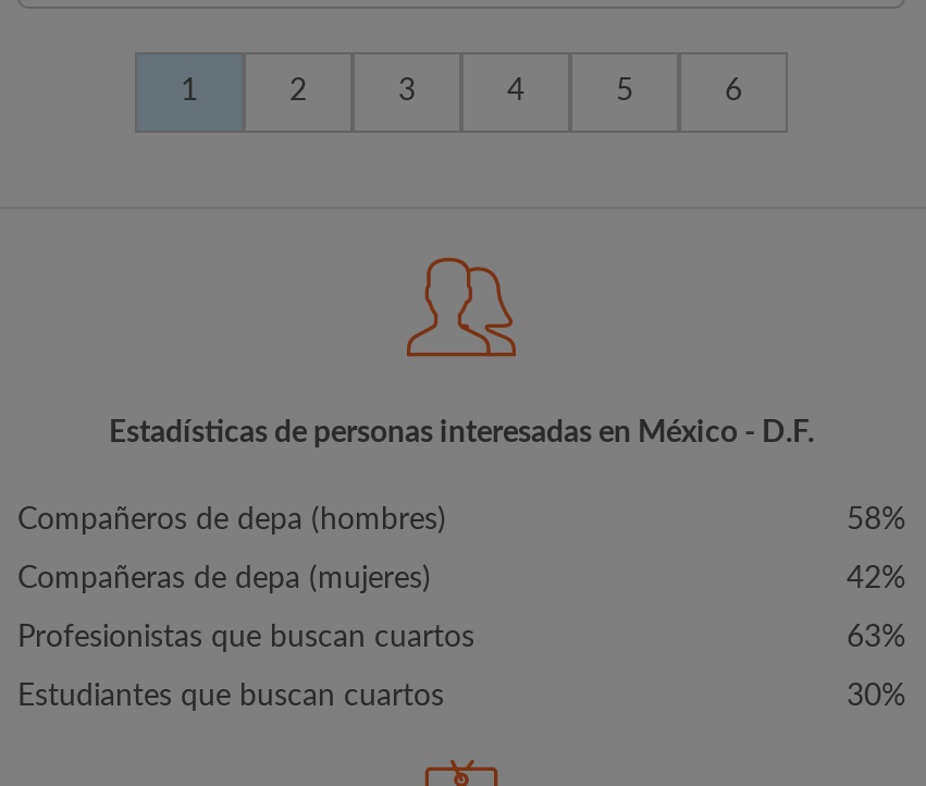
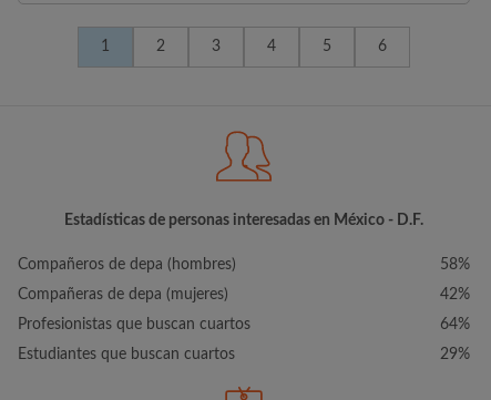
- 63%
+ 64%

- 30%
+ 29%
